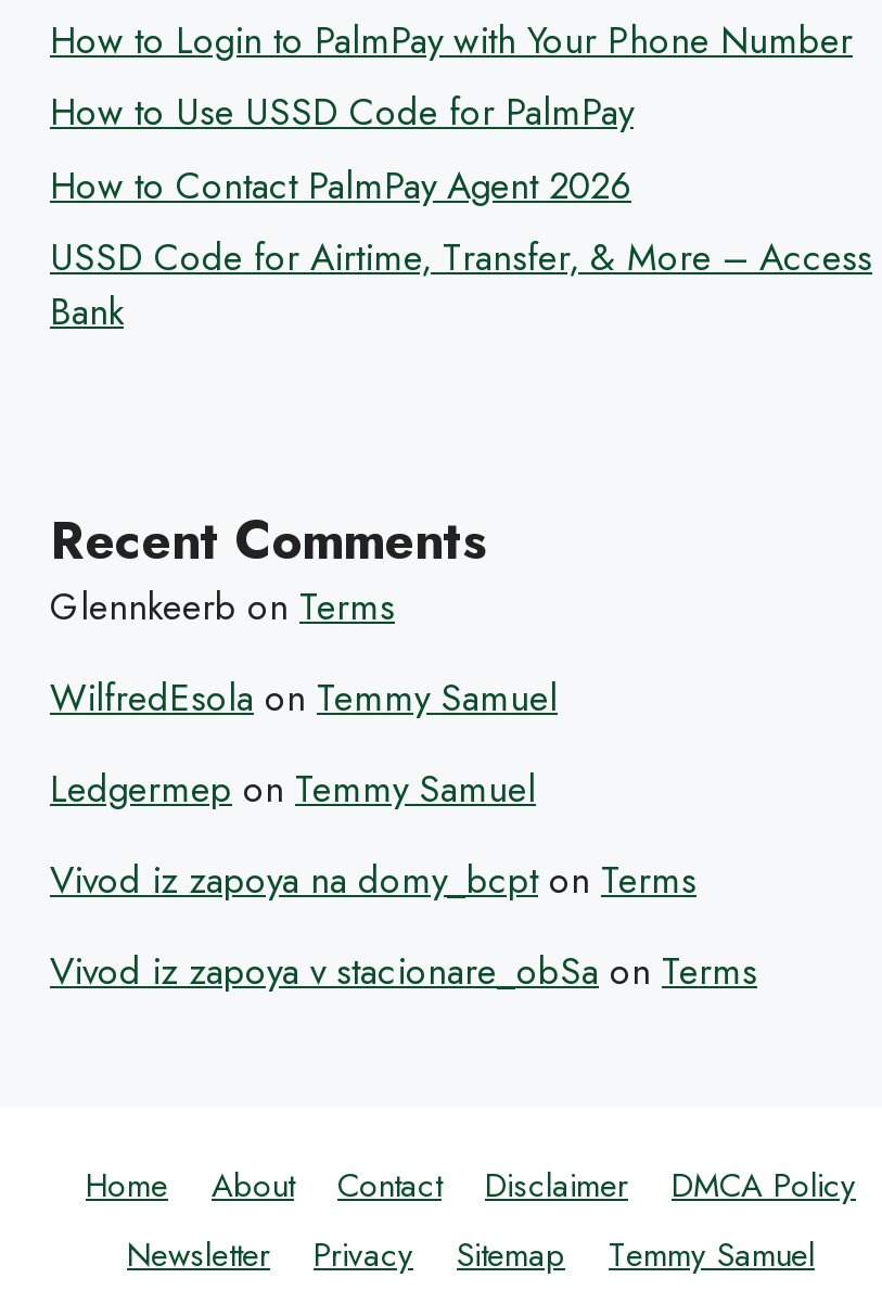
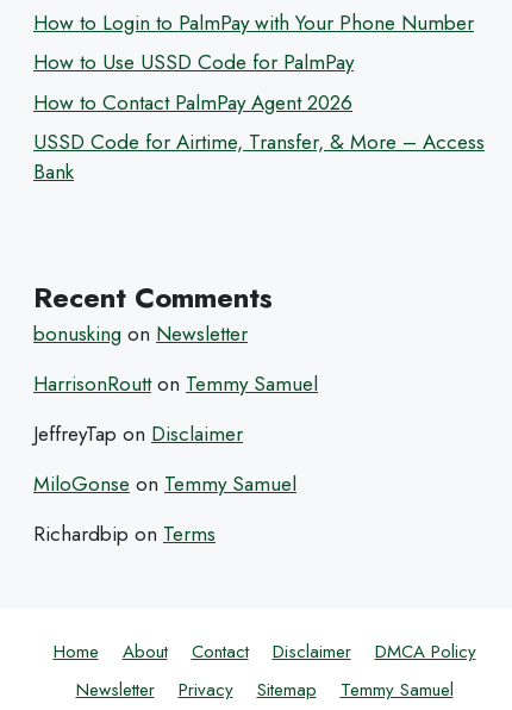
- Glennkeerb on Terms
+ bonusking on Newsletter

- WilfredEsola on Temmy Samuel
+ HarrisonRoutt on Temmy Samuel

- Ledgermep on Temmy Samuel
+ JeffreyTap on Disclaimer

- Vivod iz zapoya na domy_bcpt on Terms
+ MiloGonse on Temmy Samuel

- Vivod iz zapoya v stacionare_obSa on Terms
+ Richardbip on Terms
